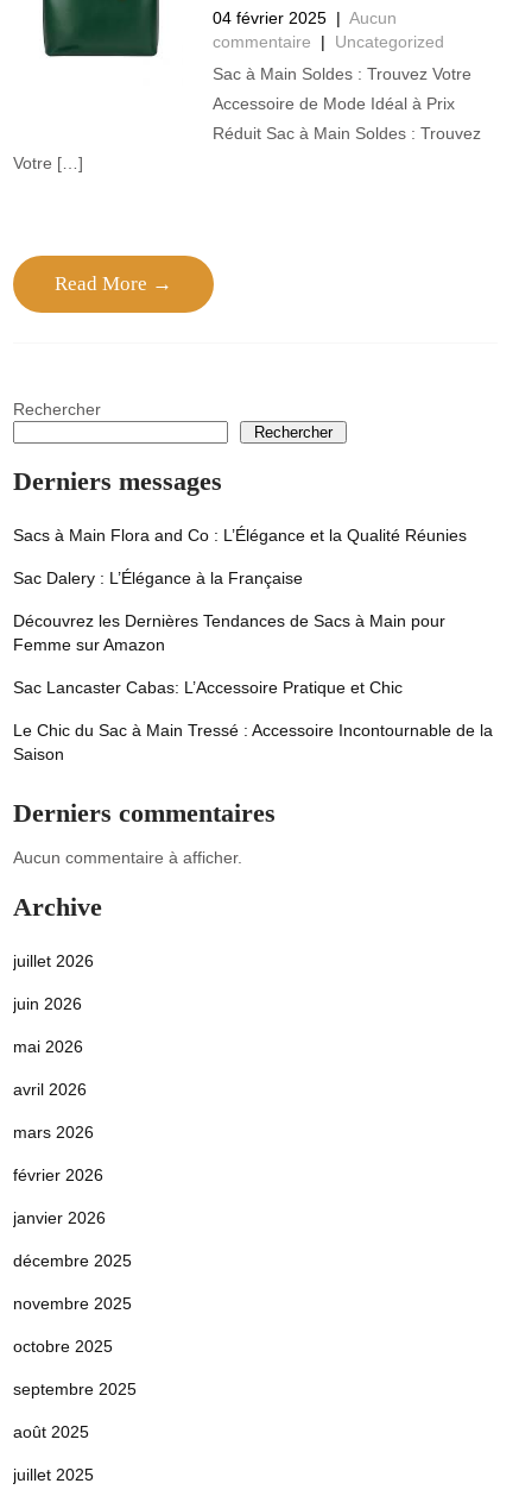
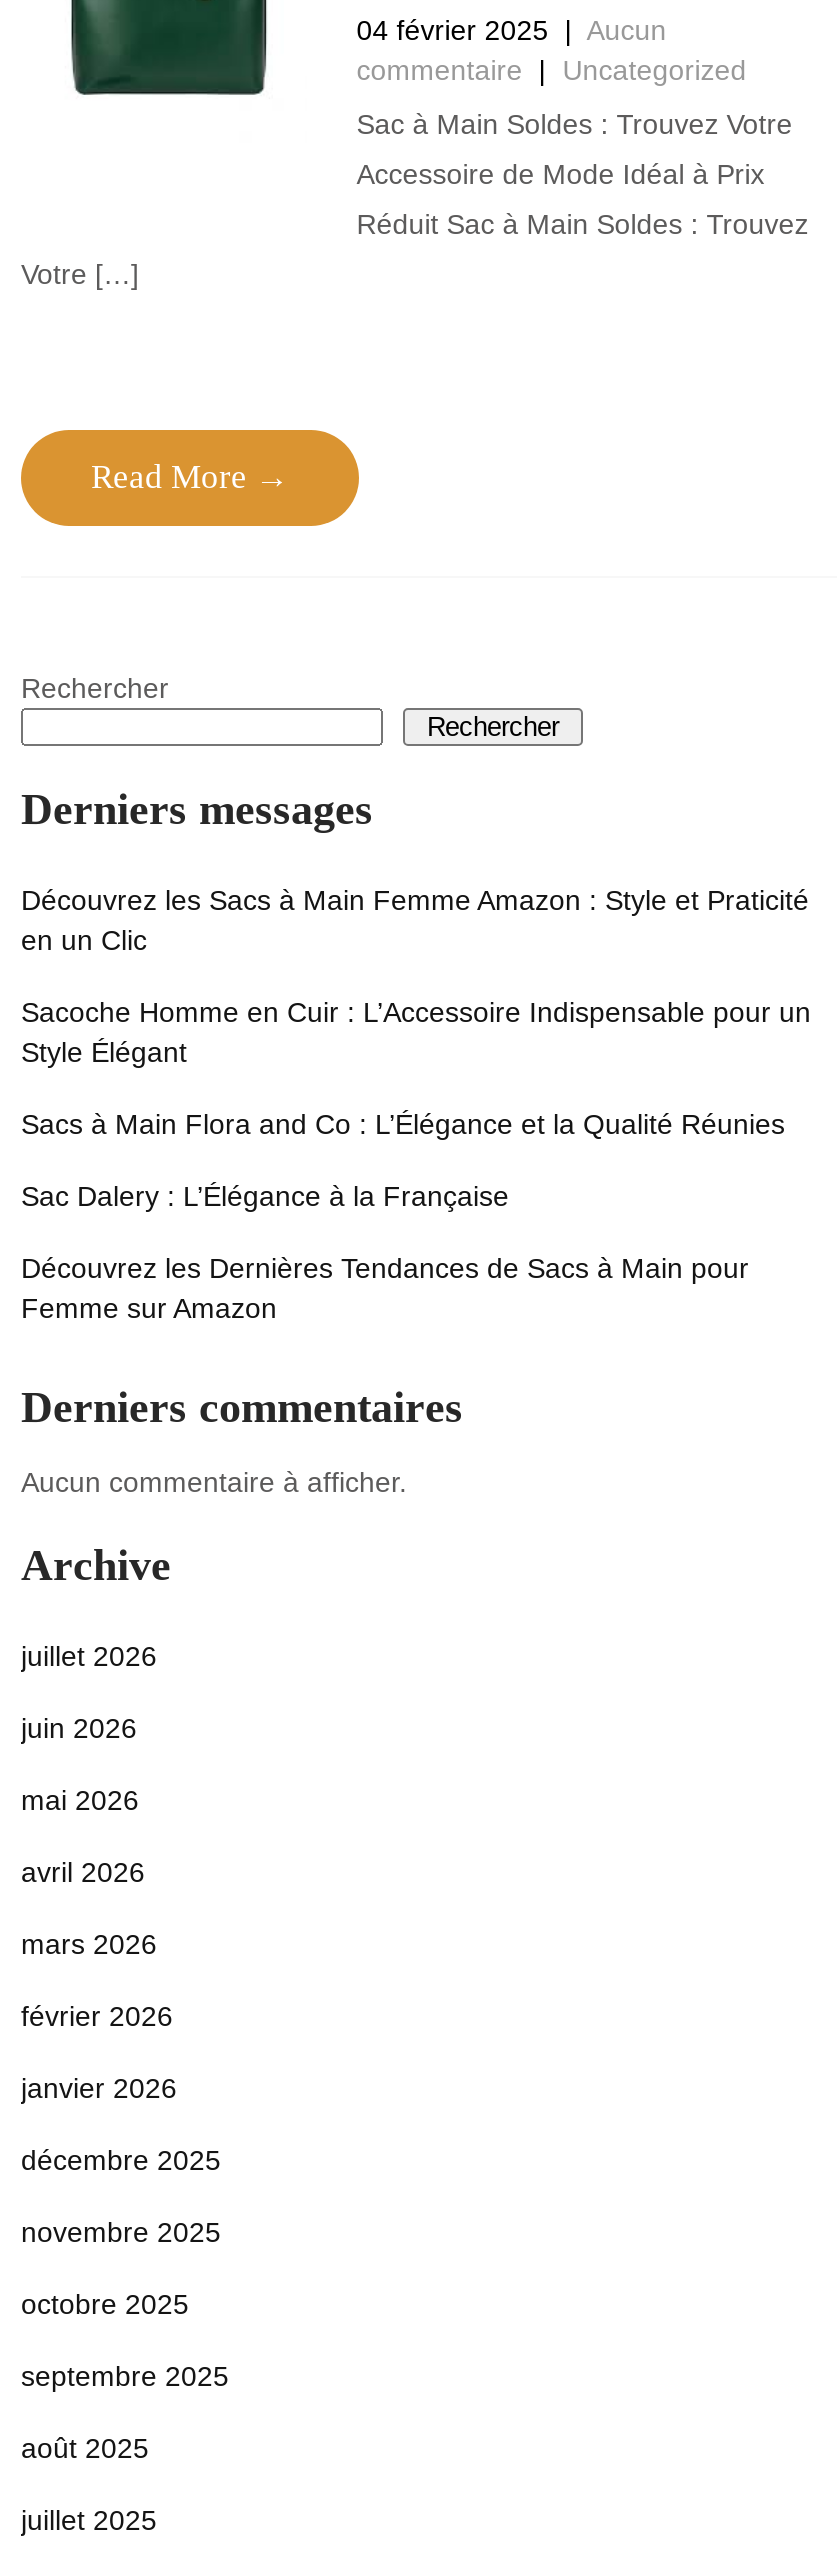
+ Découvrez les Sacs à Main Femme Amazon : Style et Praticité
+ en un Clic
+ Sacoche Homme en Cuir : L’Accessoire Indispensable pour un
+ Style Élégant

moved down: Sacs à Main Flora and Co : L’Élégance et la Qualité Réunies | Sac Dalery : L’Élégance à la Française | Découvrez les Dernières Tendances de Sacs à Main pour | Femme sur Amazon

- Sac Lancaster Cabas: L’Accessoire Pratique et Chic
- Le Chic du Sac à Main Tressé : Accessoire Incontournable de la
- Saison
